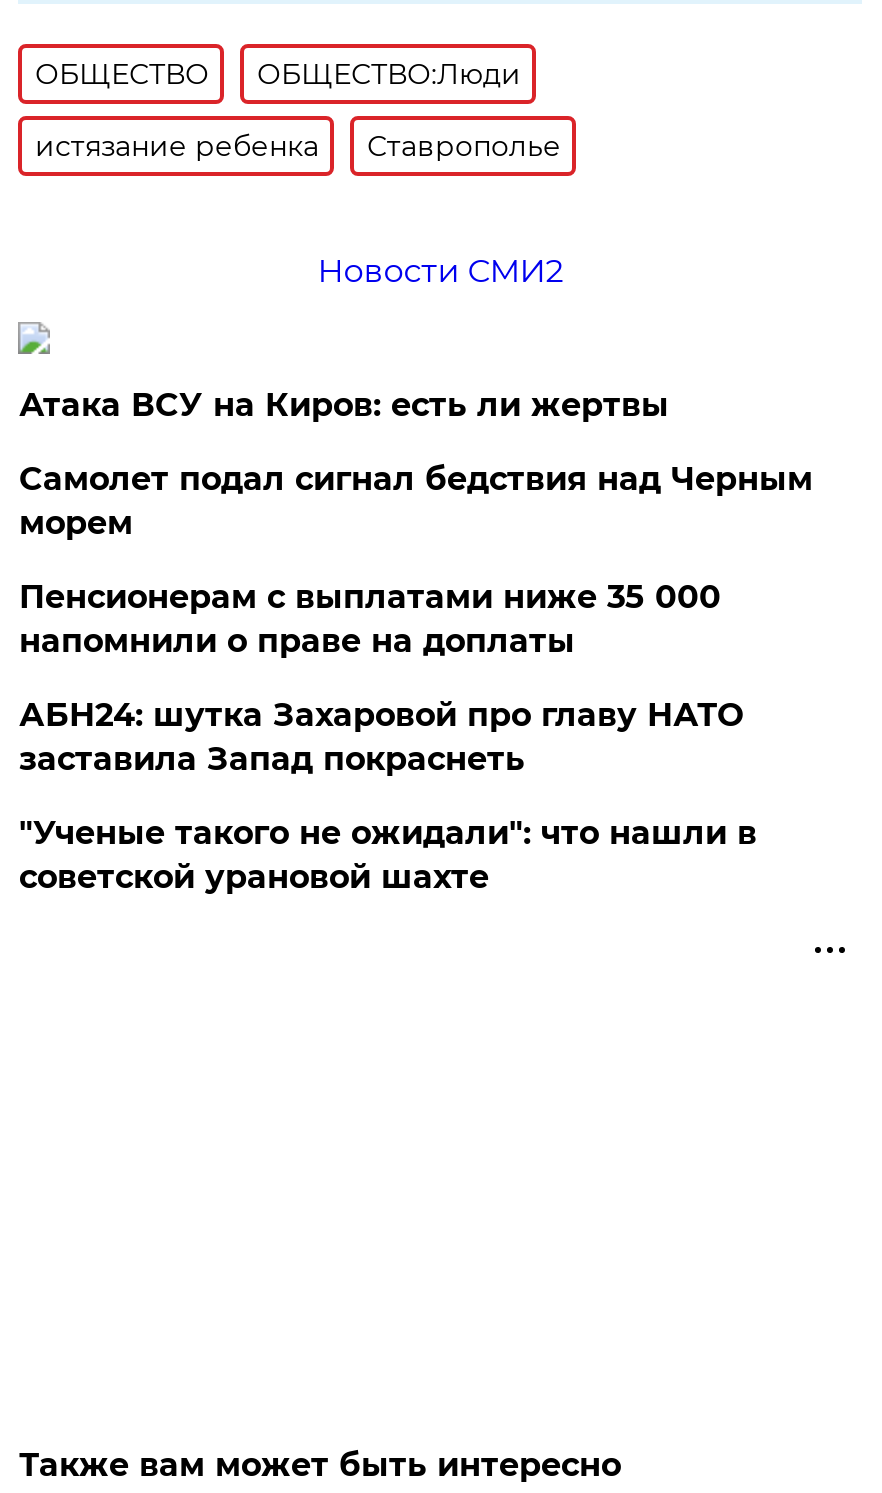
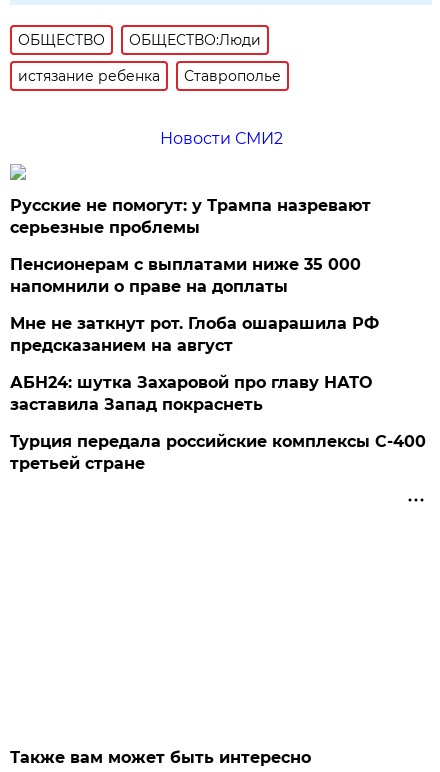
- Атака ВСУ на Киров: есть ли жертвы
- Самолет подал сигнал бедствия над Черным
- морем
+ Русские не помогут: у Трампа назревают
+ серьезные проблемы

moved up: Пенсионерам с выплатами ниже 35 000 | напомнили о праве на доплаты

+ Мне не заткнут рот. Глоба ошарашила РФ
+ предсказанием на август

- "Ученые такого не ожидали": что нашли в
- советской урановой шахте
+ Турция передала российские комплексы С-400
+ третьей стране
